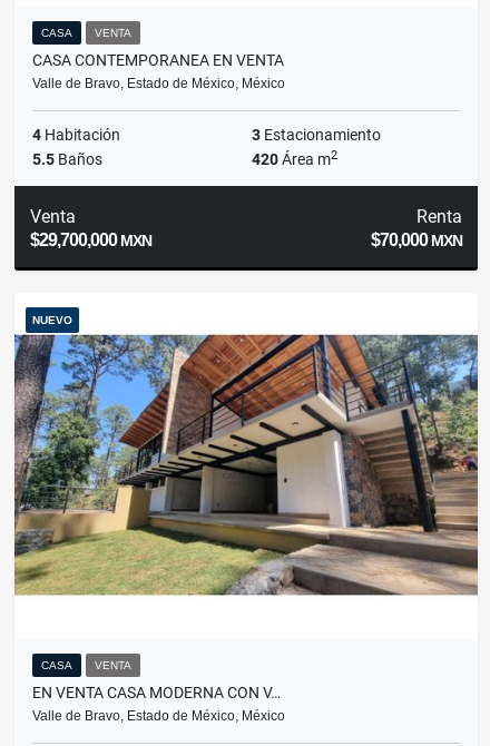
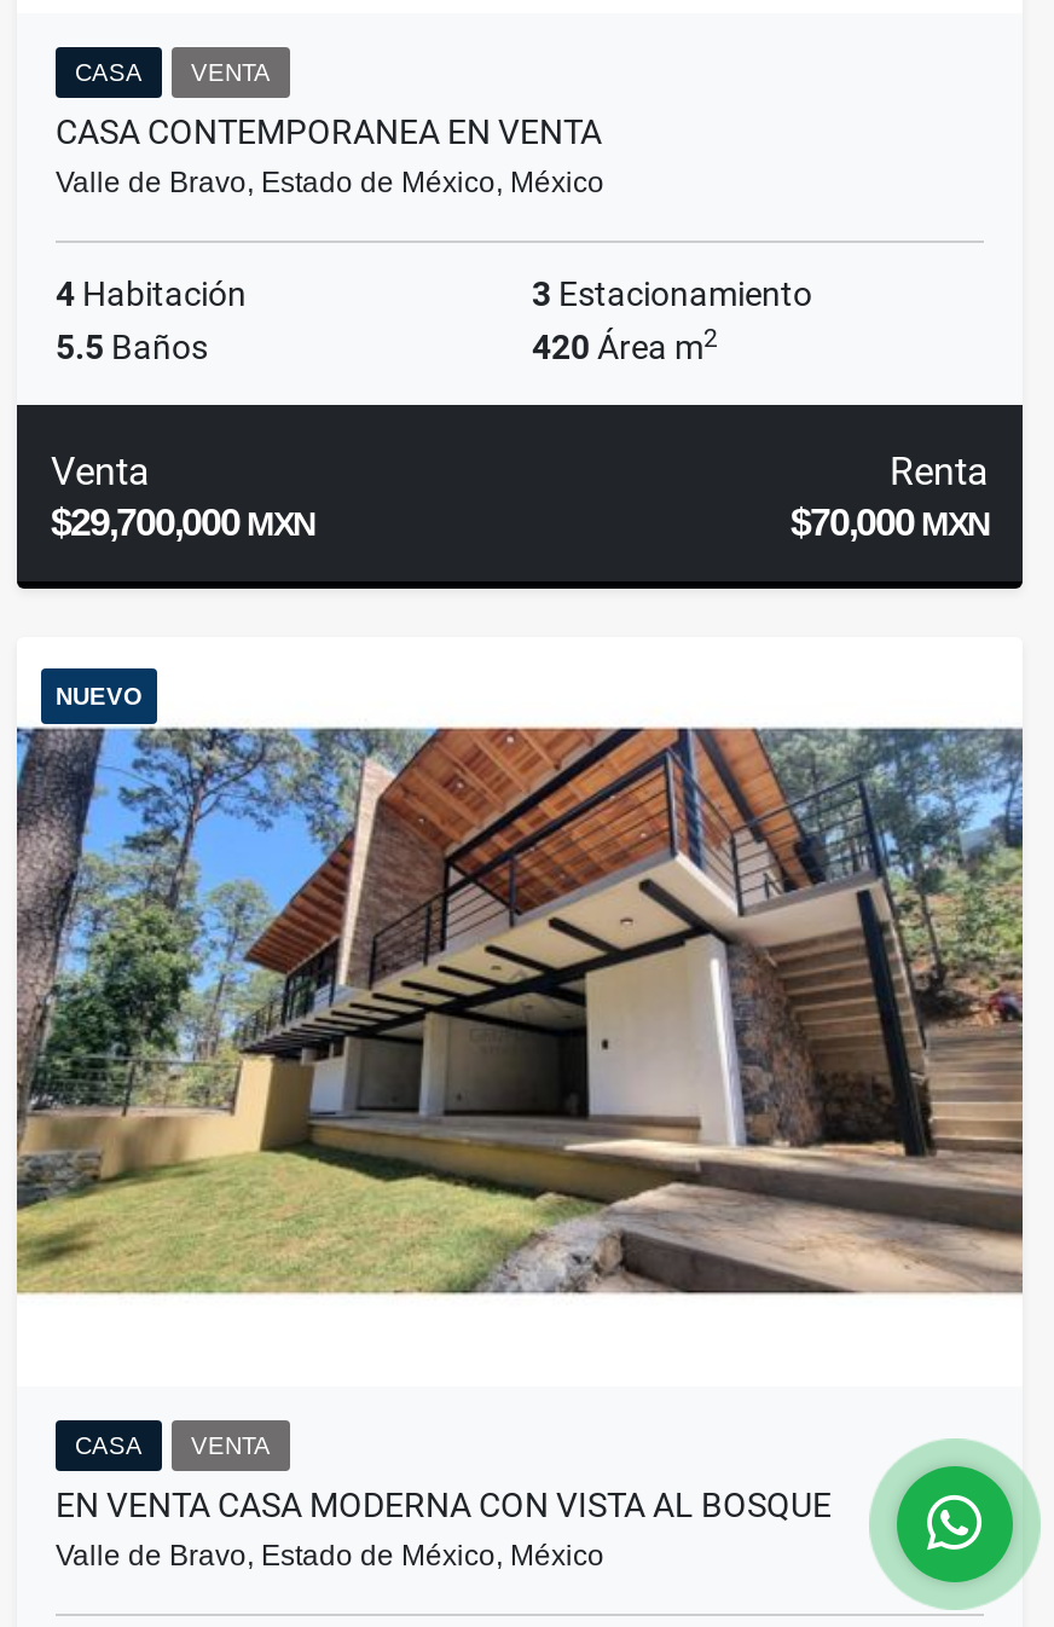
+ [image]

- EN VENTA CASA MODERNA CON V…
+ EN VENTA CASA MODERNA CON VISTA AL BOSQUE
